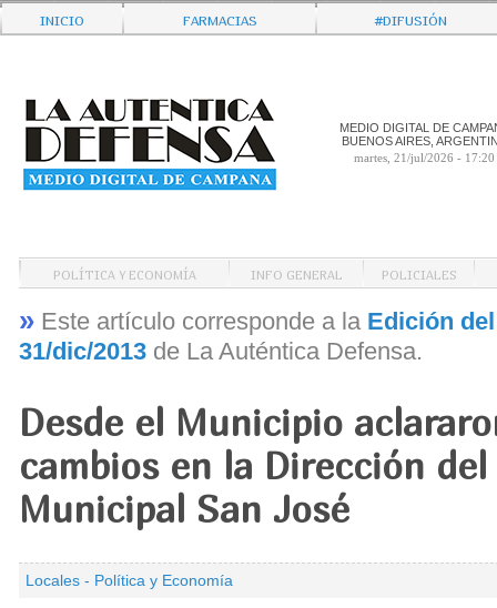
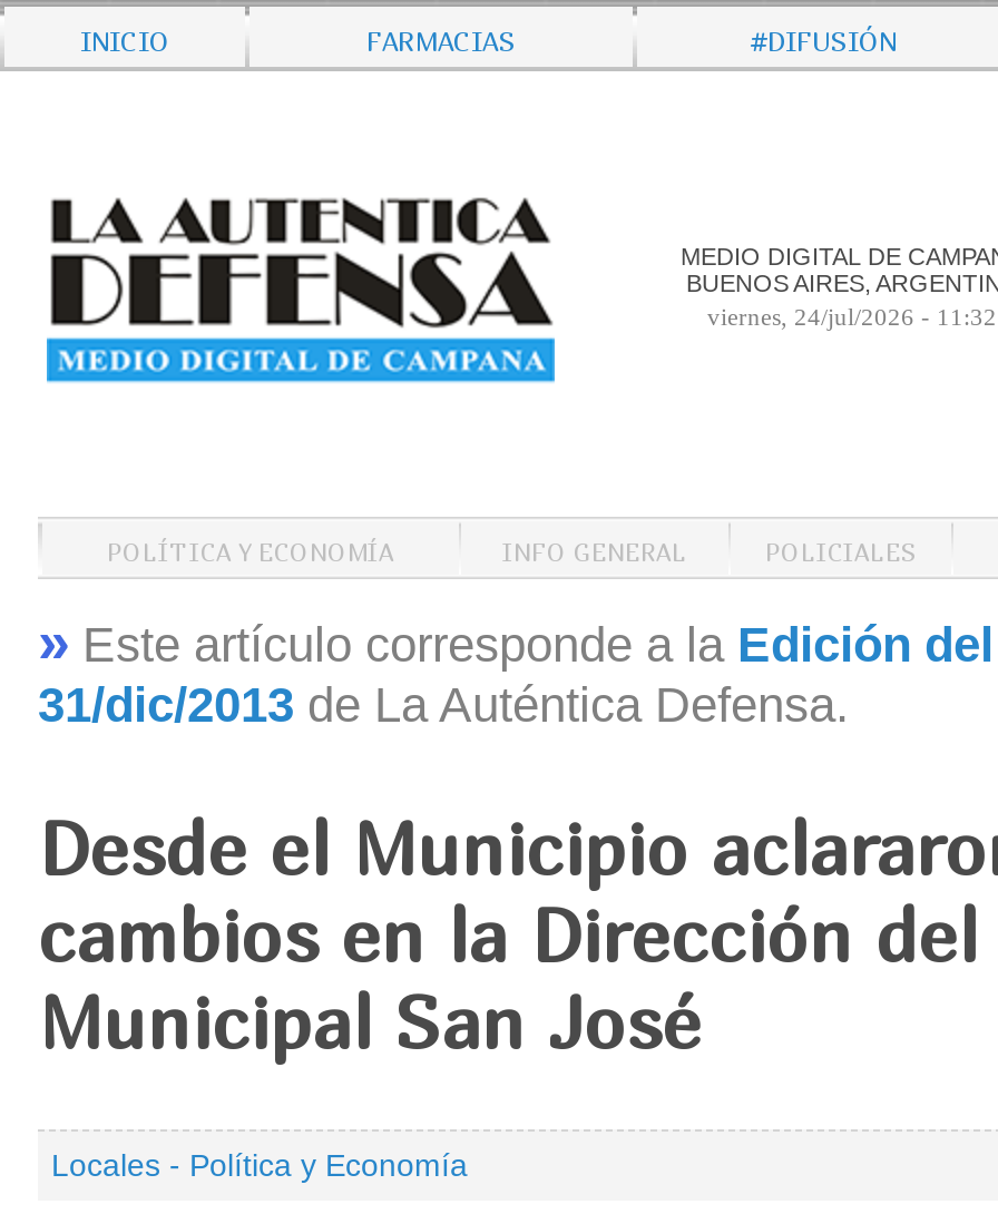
- martes, 21/jul/2026 - 17:20
+ viernes, 24/jul/2026 - 11:32
